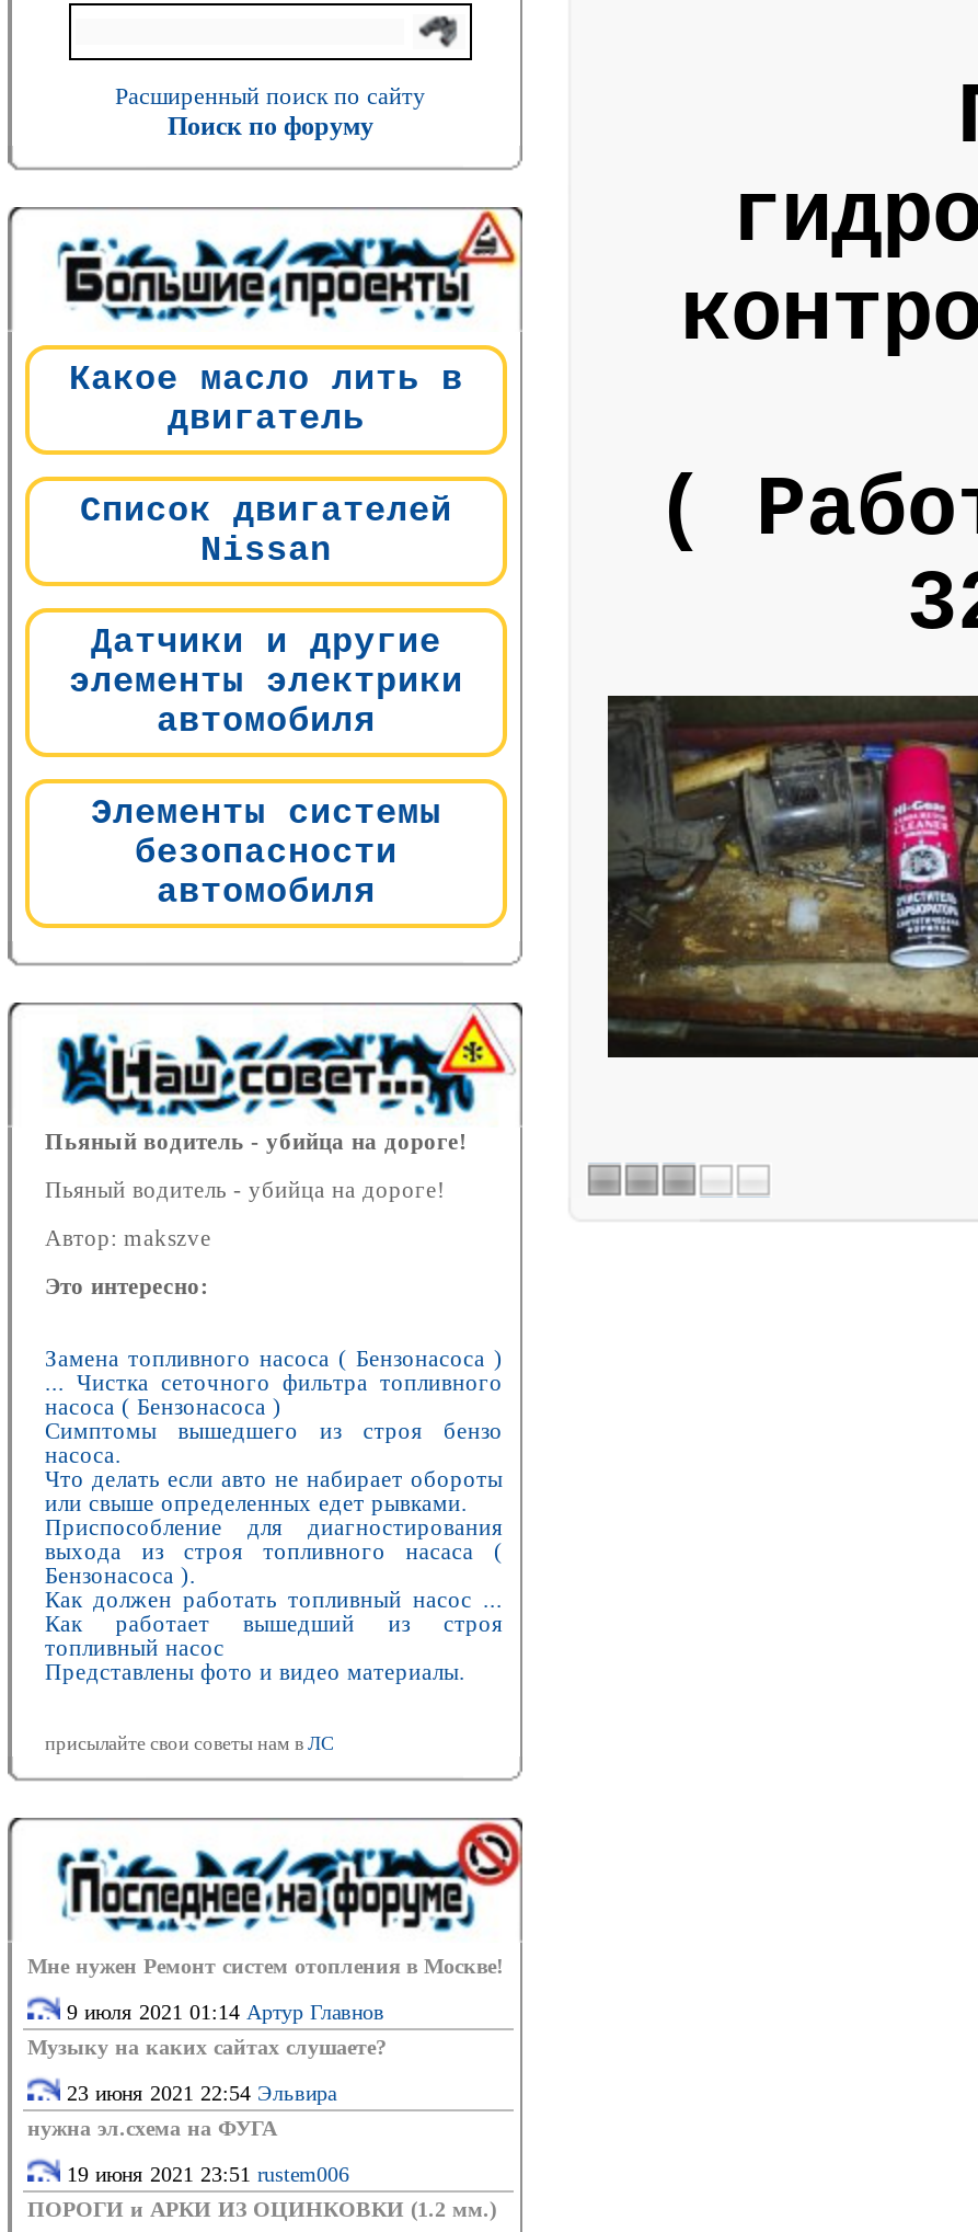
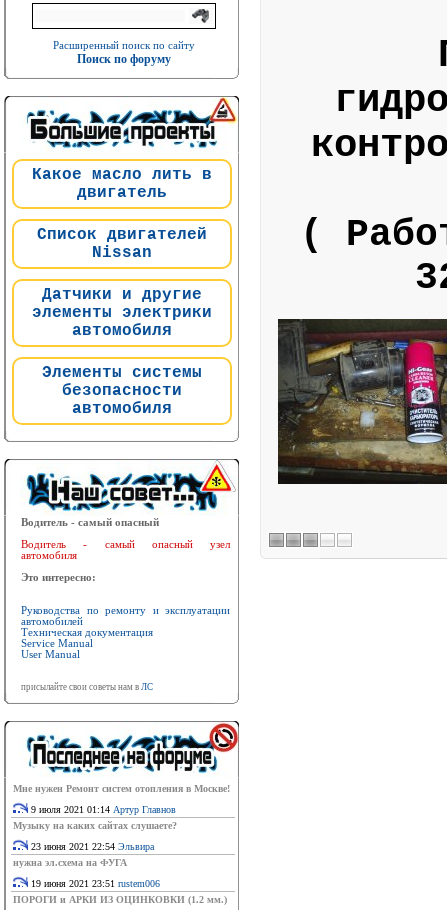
- Пьяный водитель - убийца на дороге!
- Пьяный водитель - убийца на дороге!
- Автор: makszve
+ Водитель - самый опасный
+ Водитель - самый опасный узел
+ автомобиля

- Замена топливного насоса ( Бензонасоса )
- ... Чистка сеточного фильтра топливного
- насоса ( Бензонасоса )
- Симптомы вышедшего из строя бензо
- насоса.
- Что делать если авто не набирает обороты
- или свыше определенных едет рывками.
- Приспособление для диагностирования
- выхода из строя топливного насаса (
- Бензонасоса ).
- Как должен работать топливный насос ...
- Как работает вышедший из строя
- топливный насос
- Представлены фото и видео материалы.
+ Руководства по ремонту и эксплуатации
+ автомобилей
+ Техническая документация
+ Service Manual
+ User Manual
